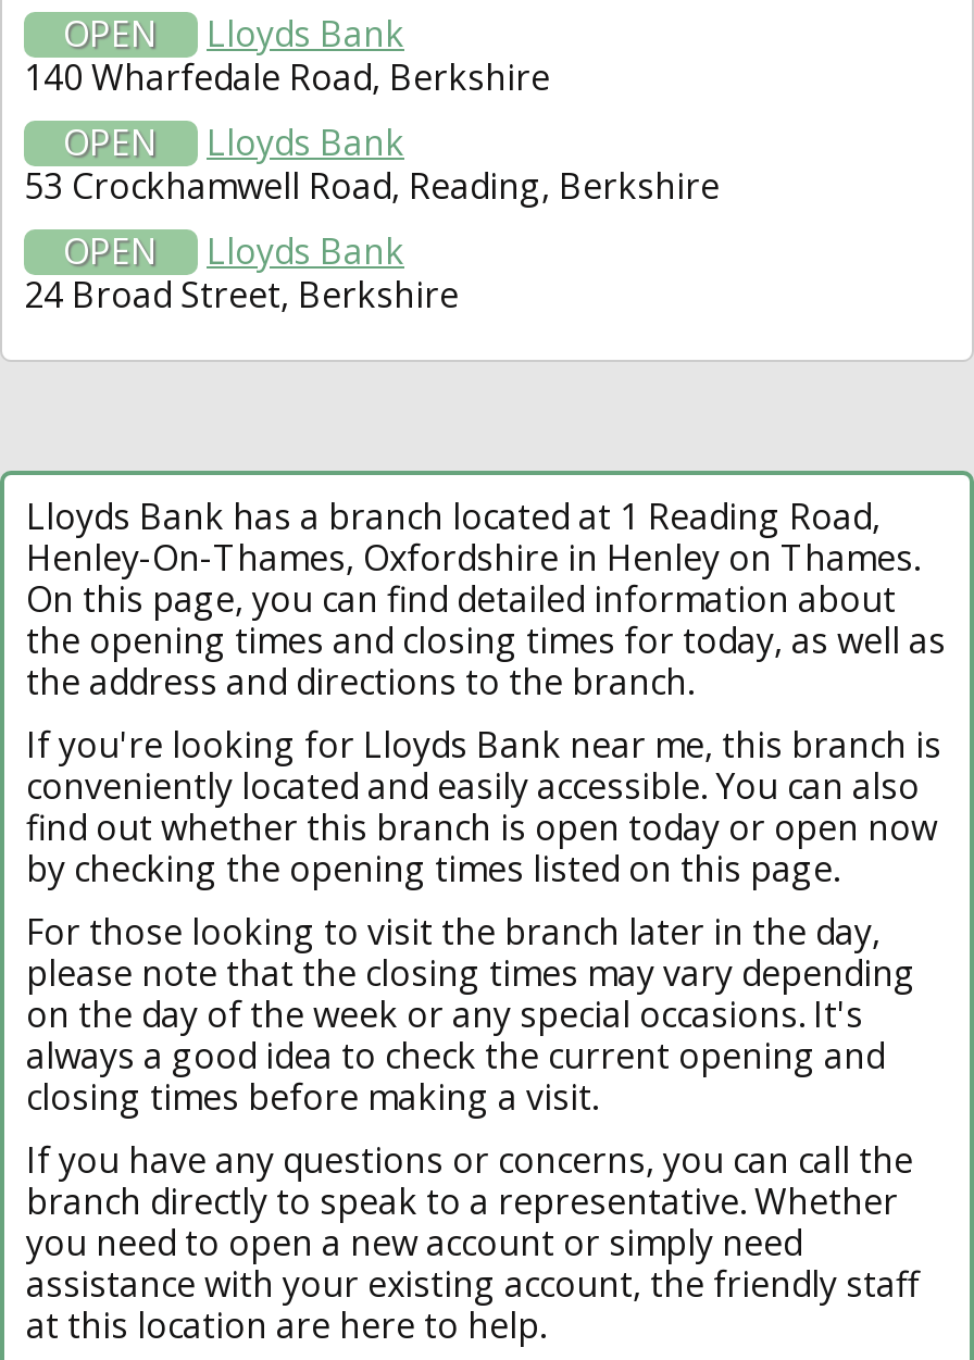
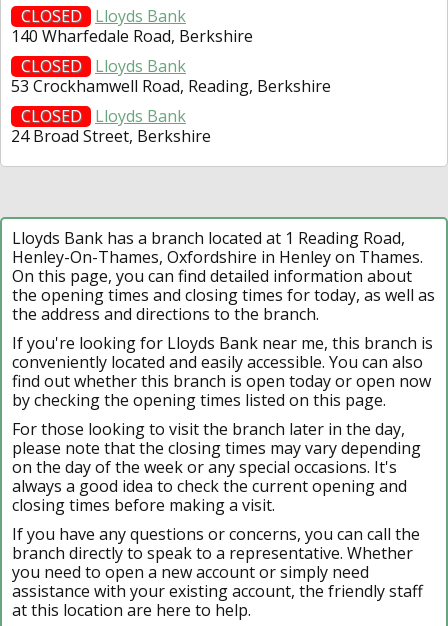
- OPEN
+ CLOSED

- OPEN
+ CLOSED

- OPEN
+ CLOSED
